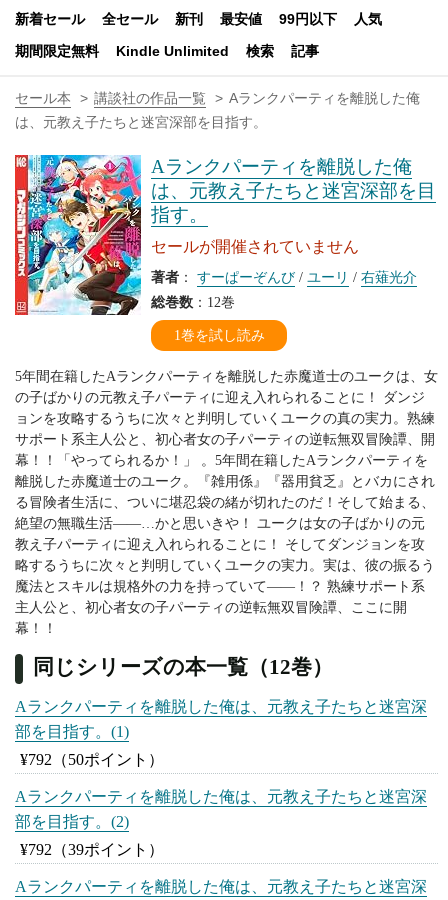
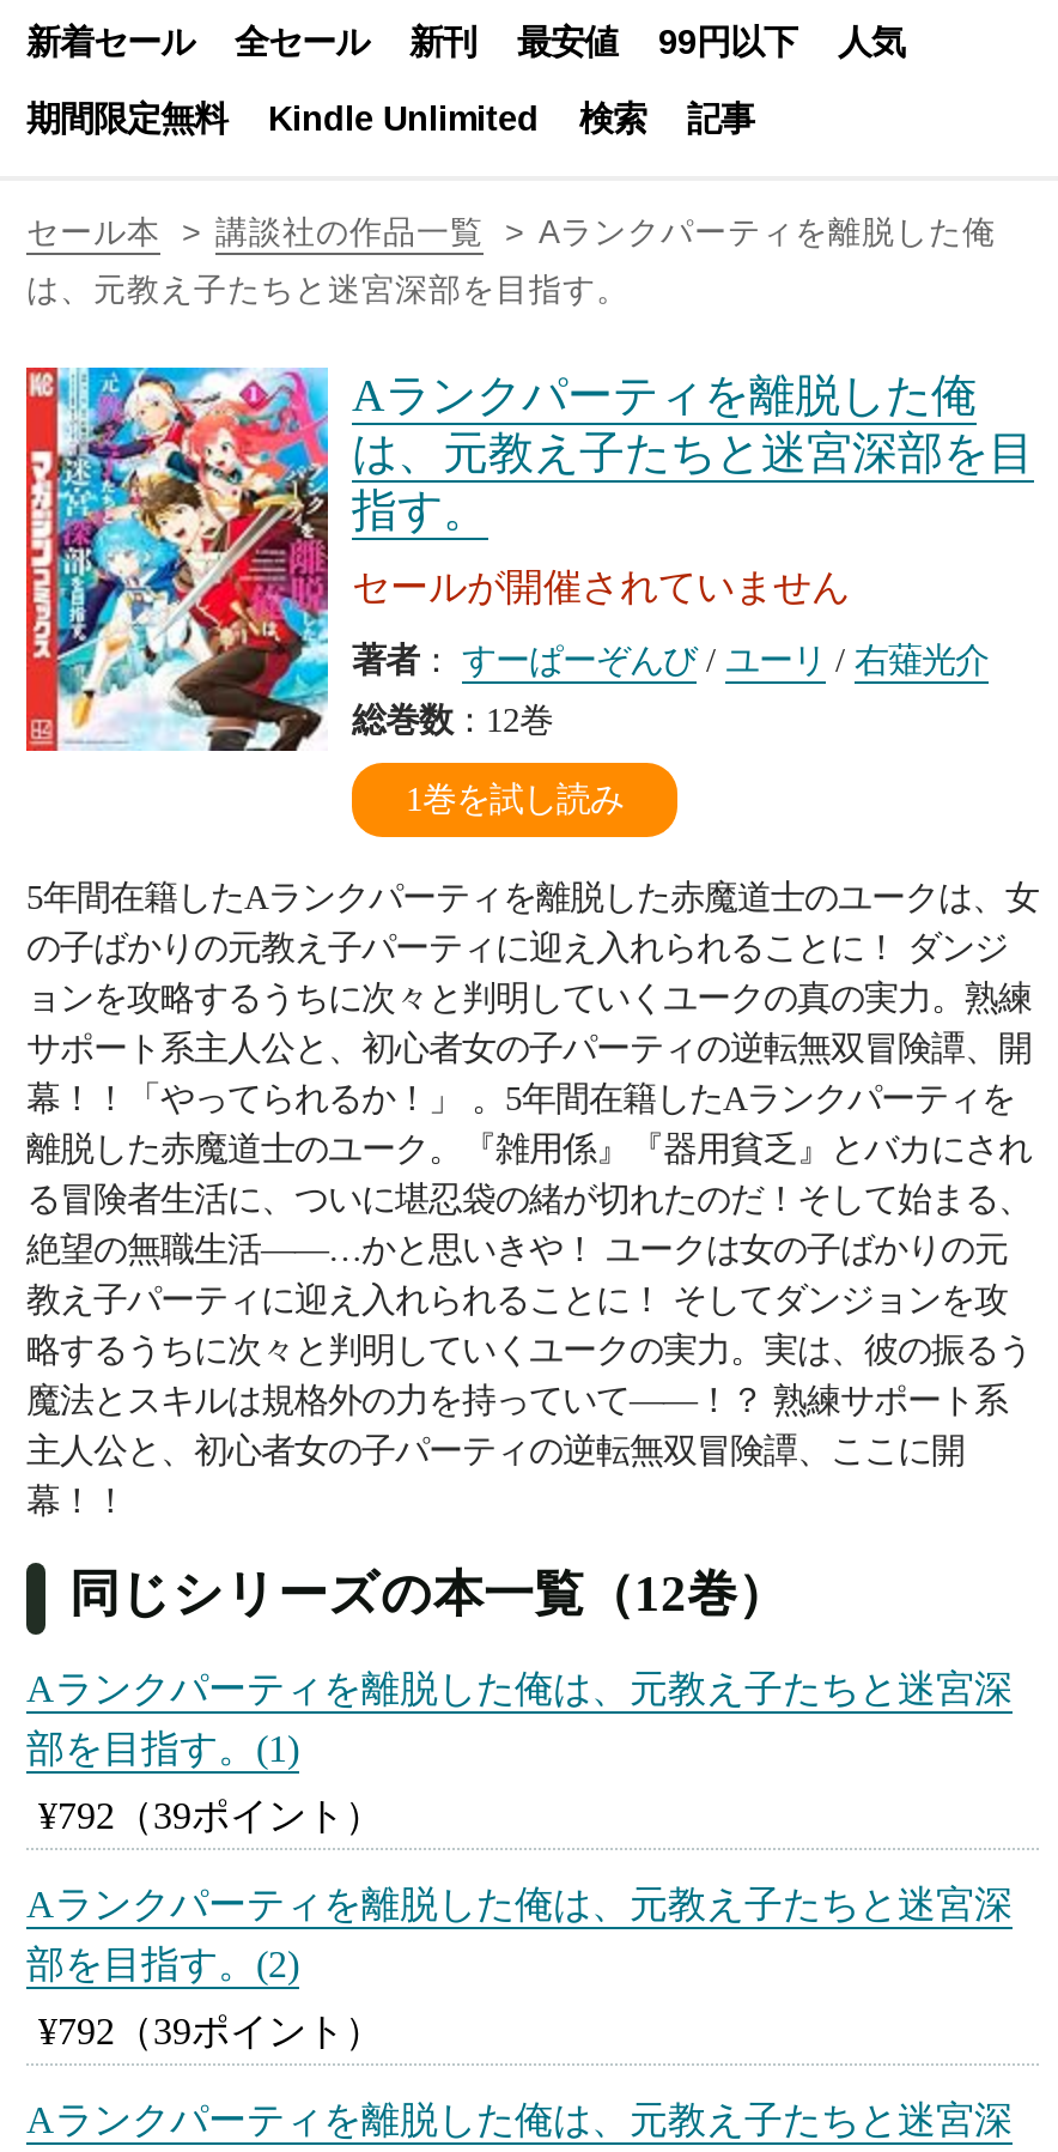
- ¥792（50ポイント）
+ ¥792（39ポイント）
